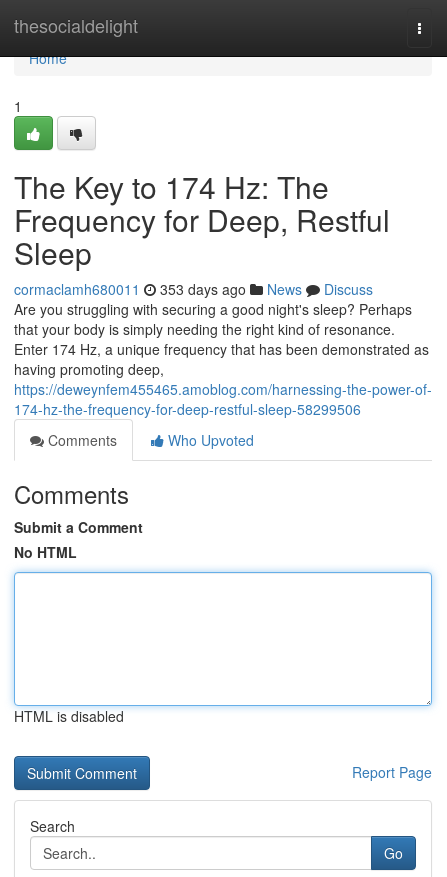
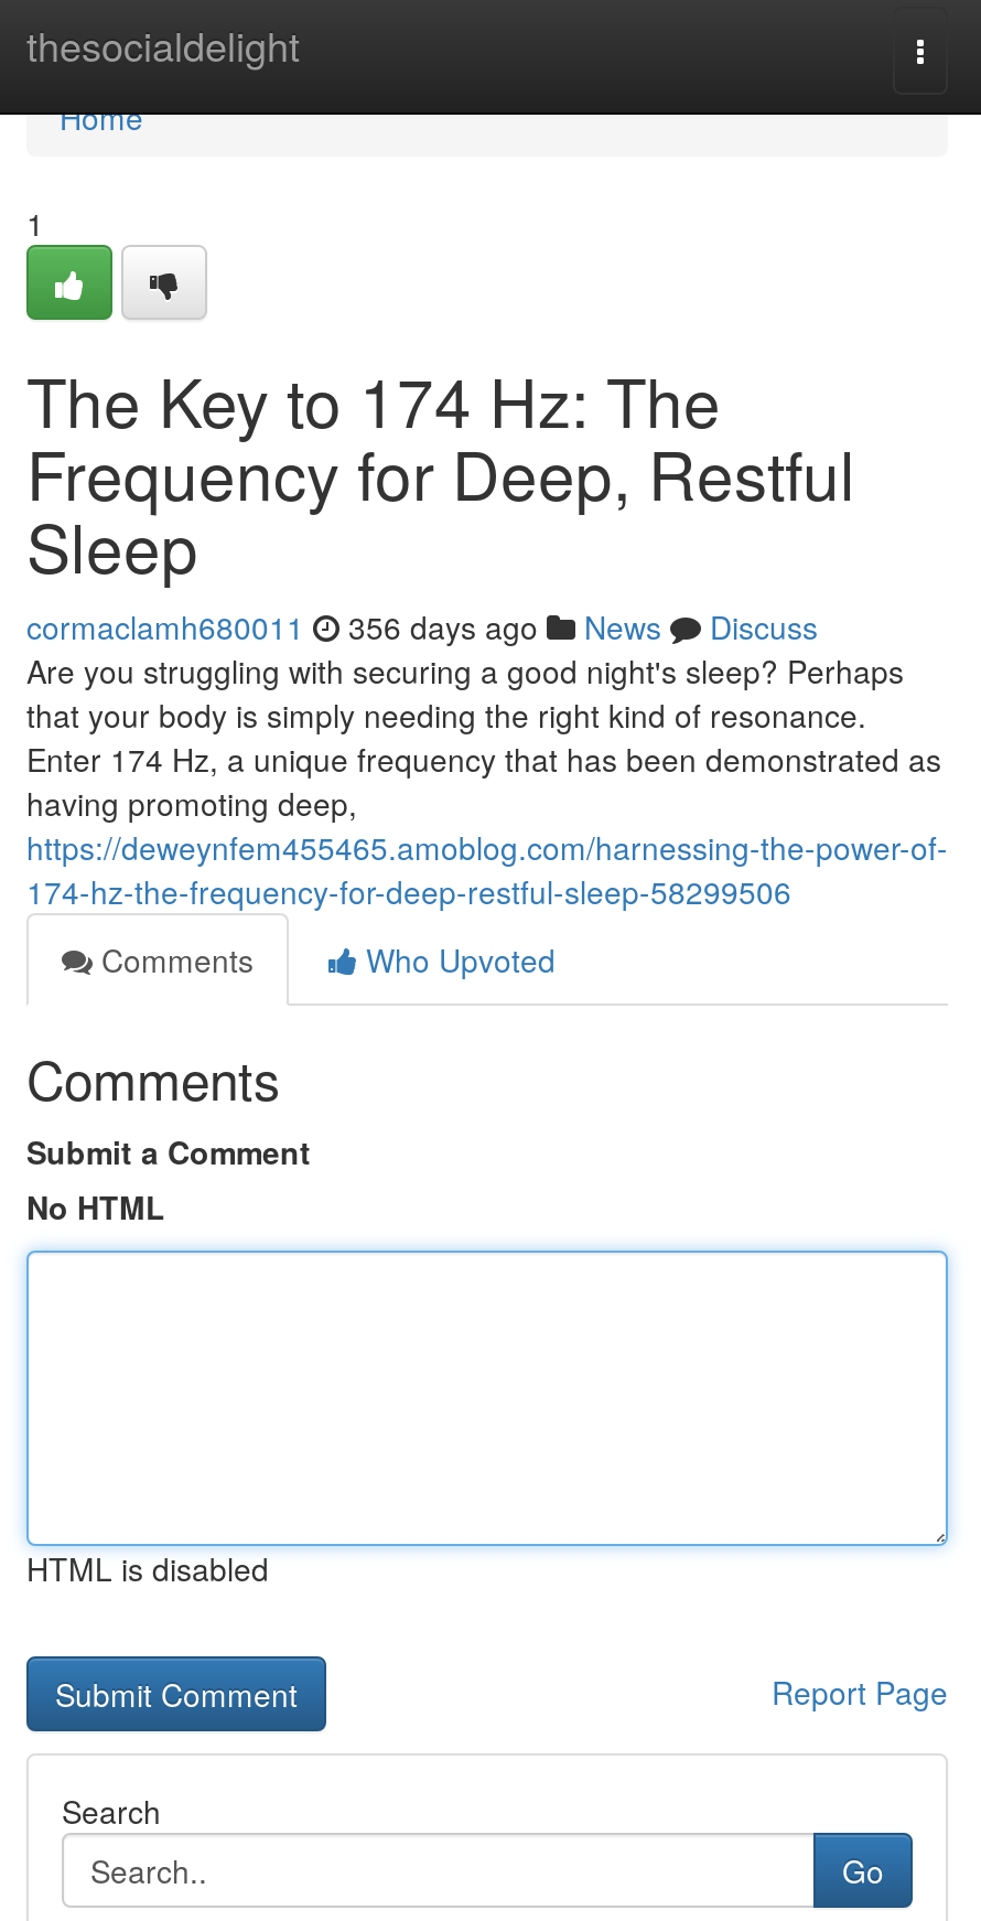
- cormaclamh680011 353 days ago News Discuss
+ cormaclamh680011 356 days ago News Discuss
